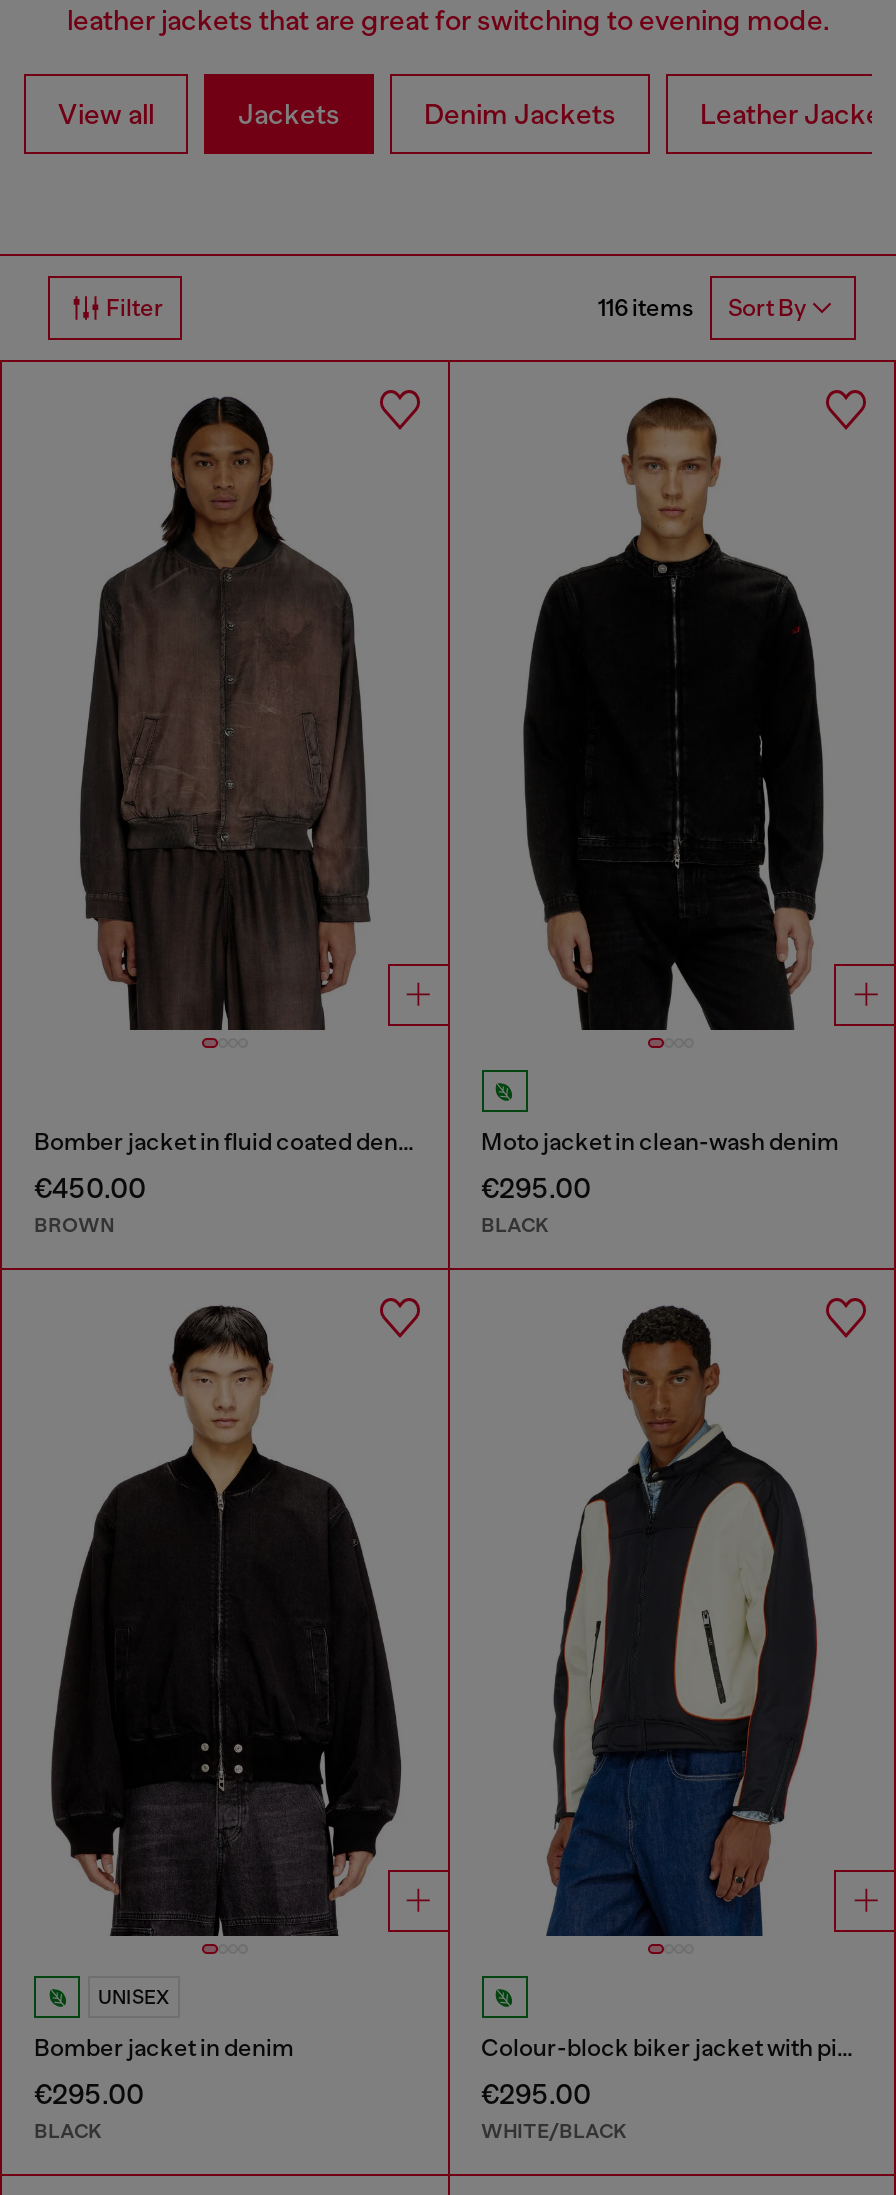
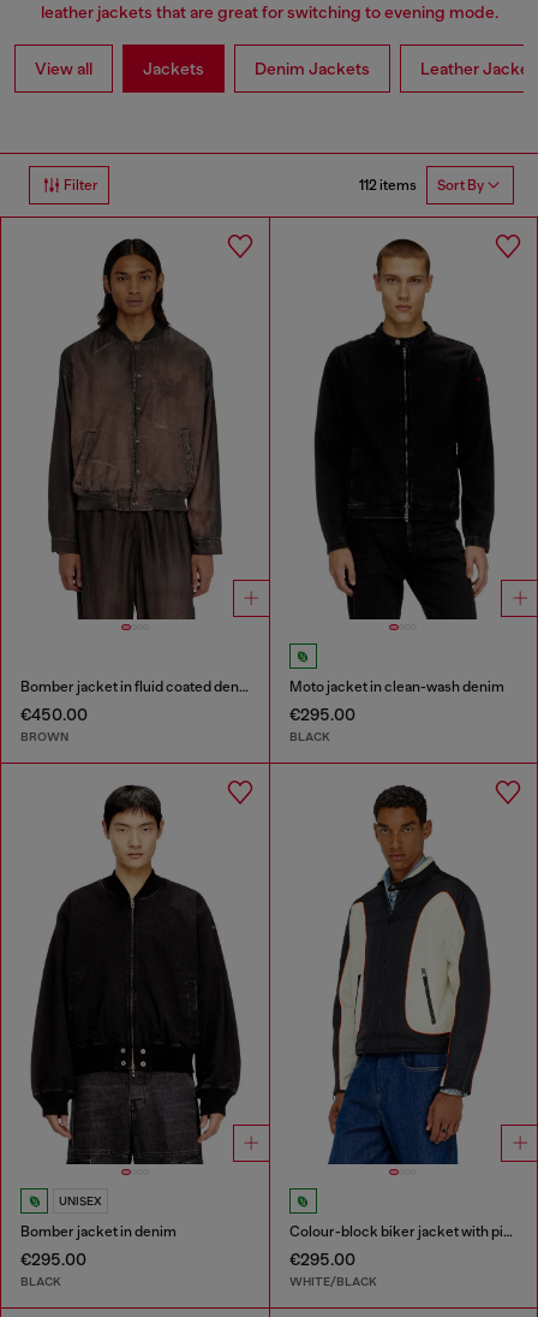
- 116 items Sort By
+ 112 items Sort By
